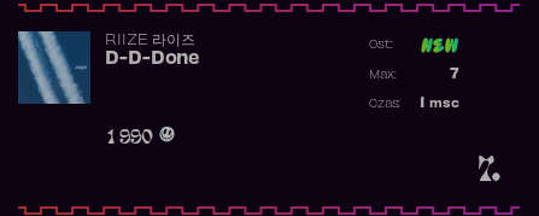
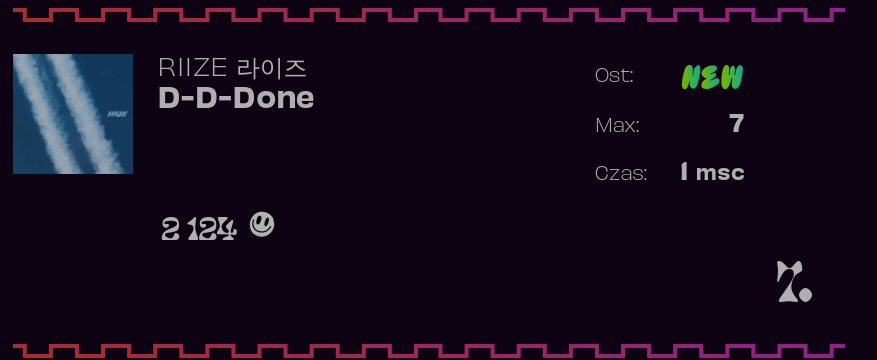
- 1 990
+ 2 124
